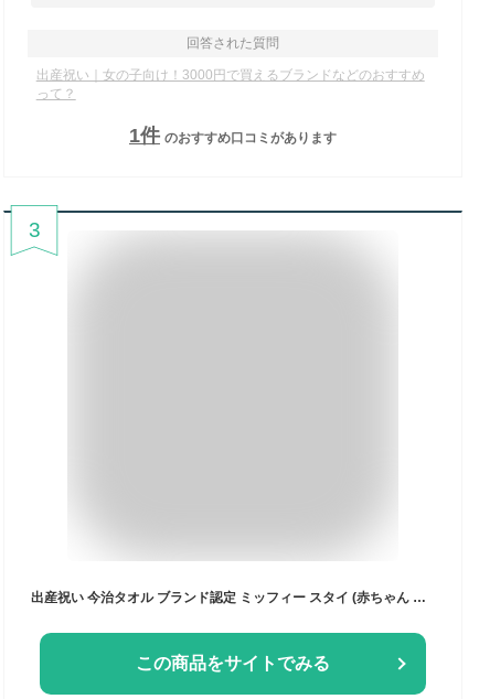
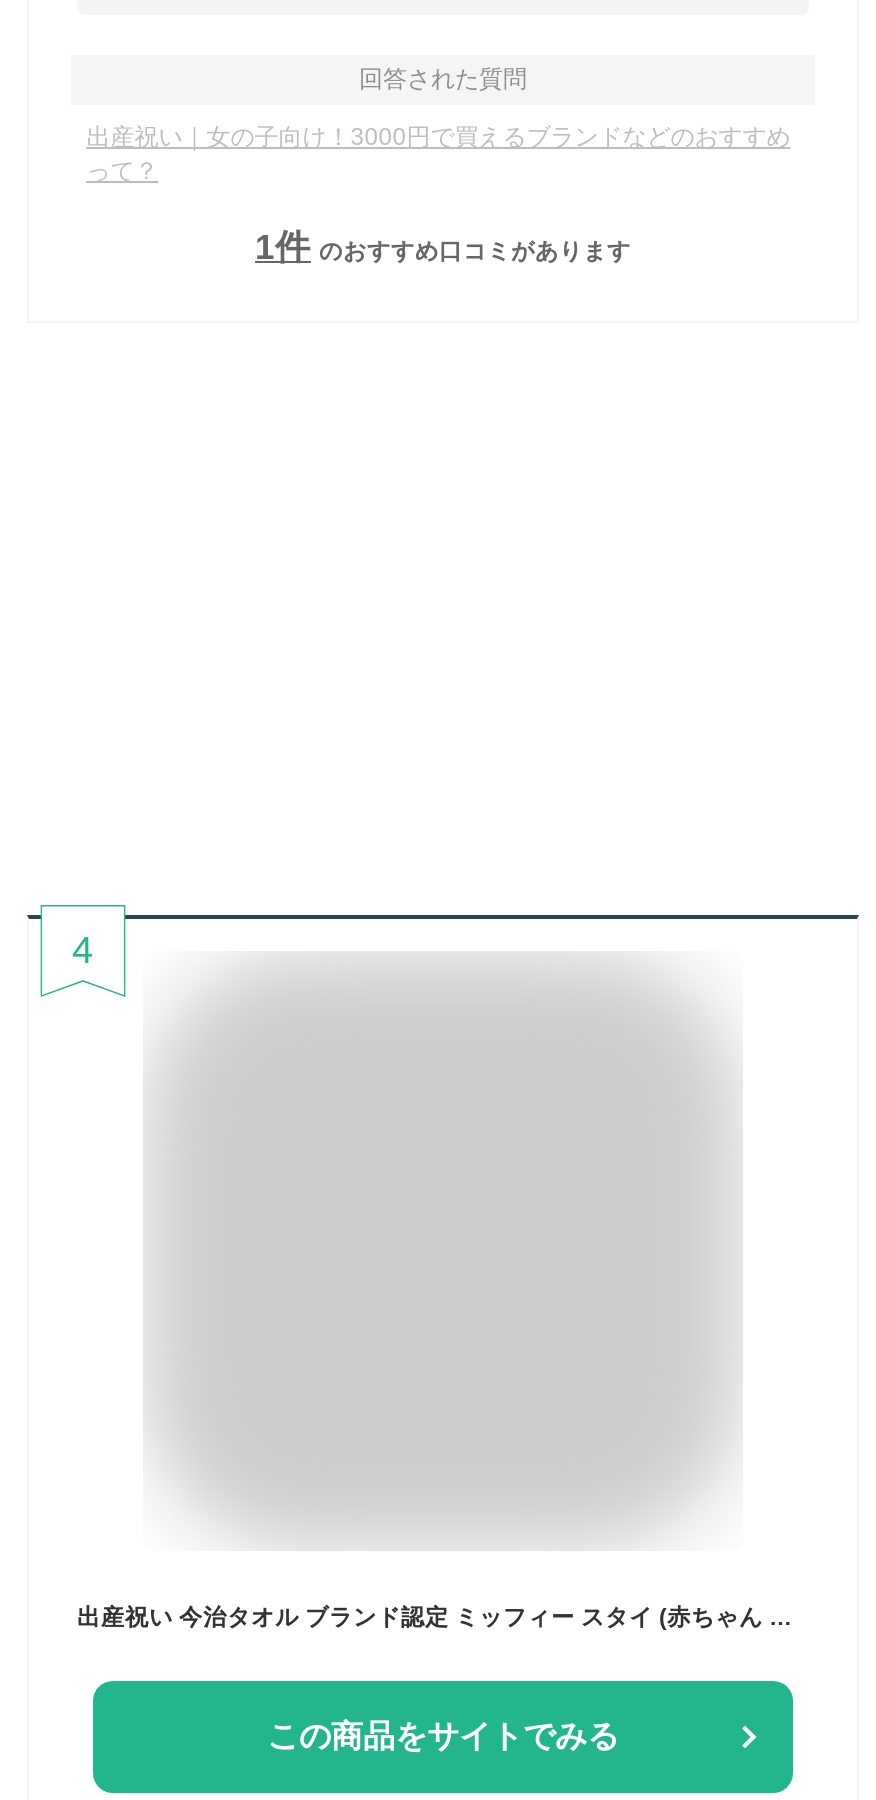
- 3
+ 4
